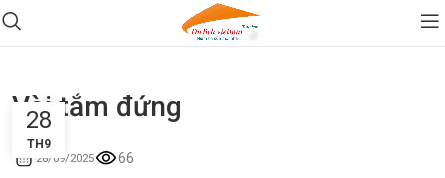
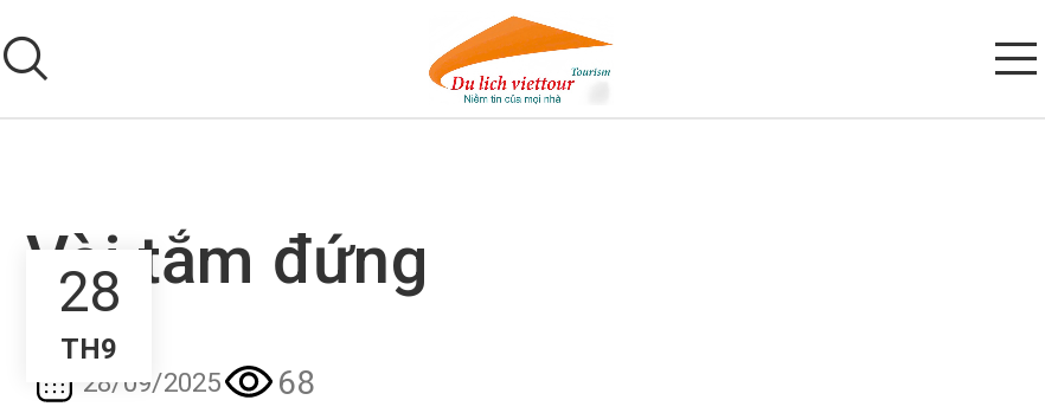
- 66
+ 68
